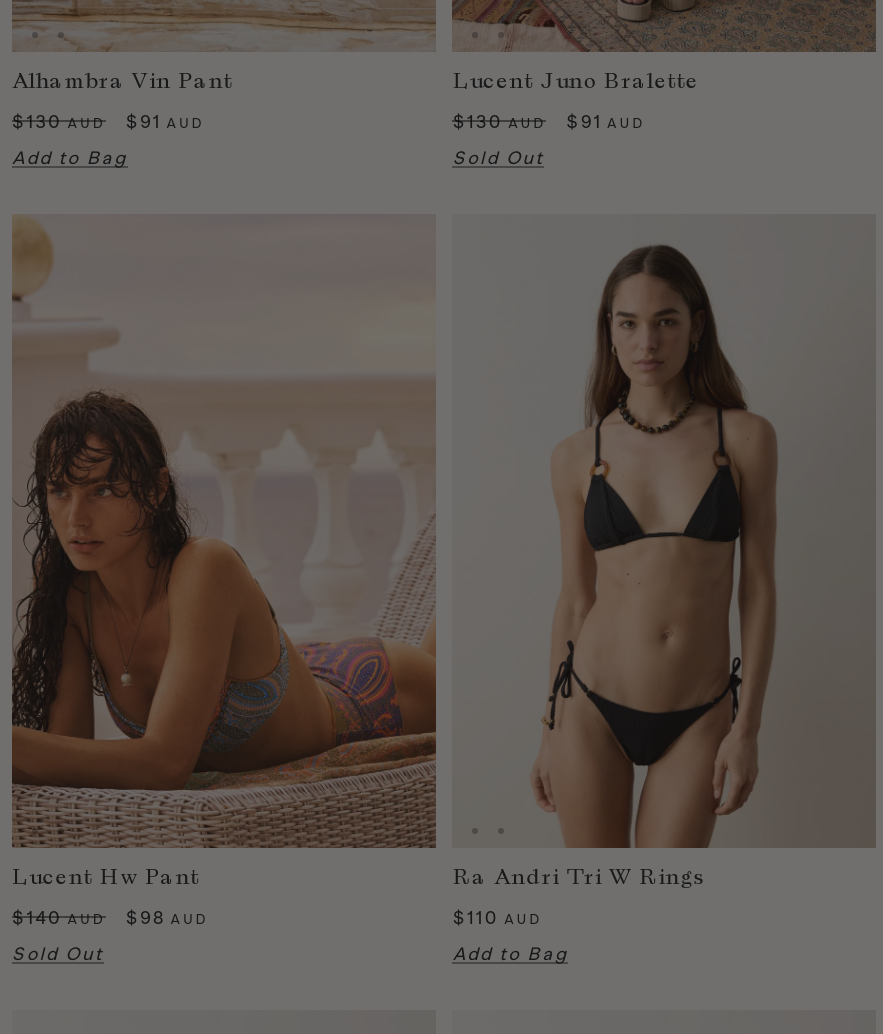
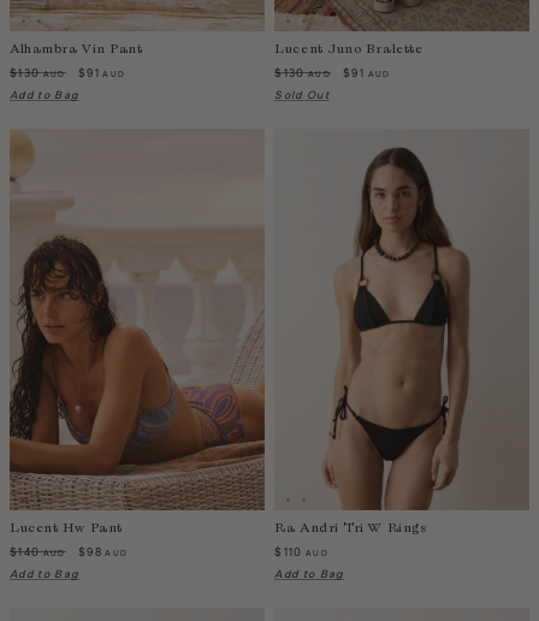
- Sold Out
+ Add to Bag
